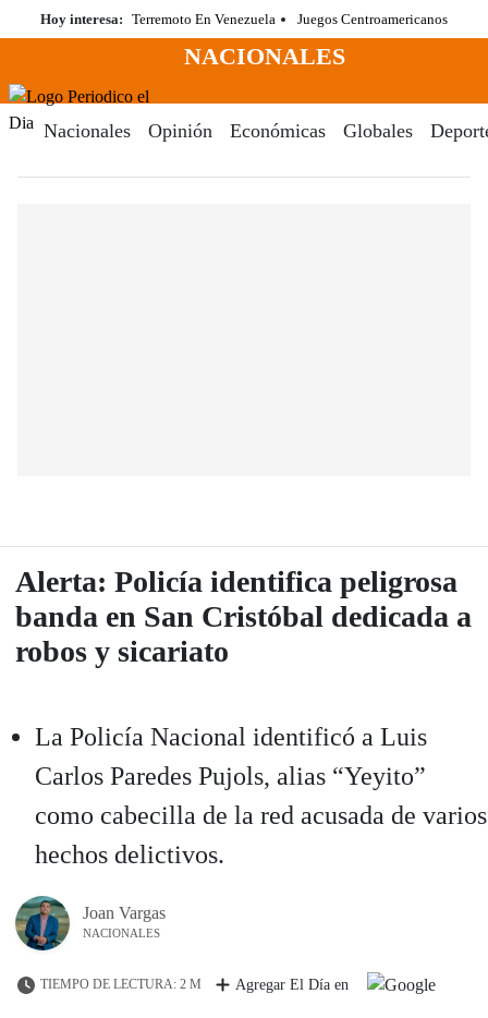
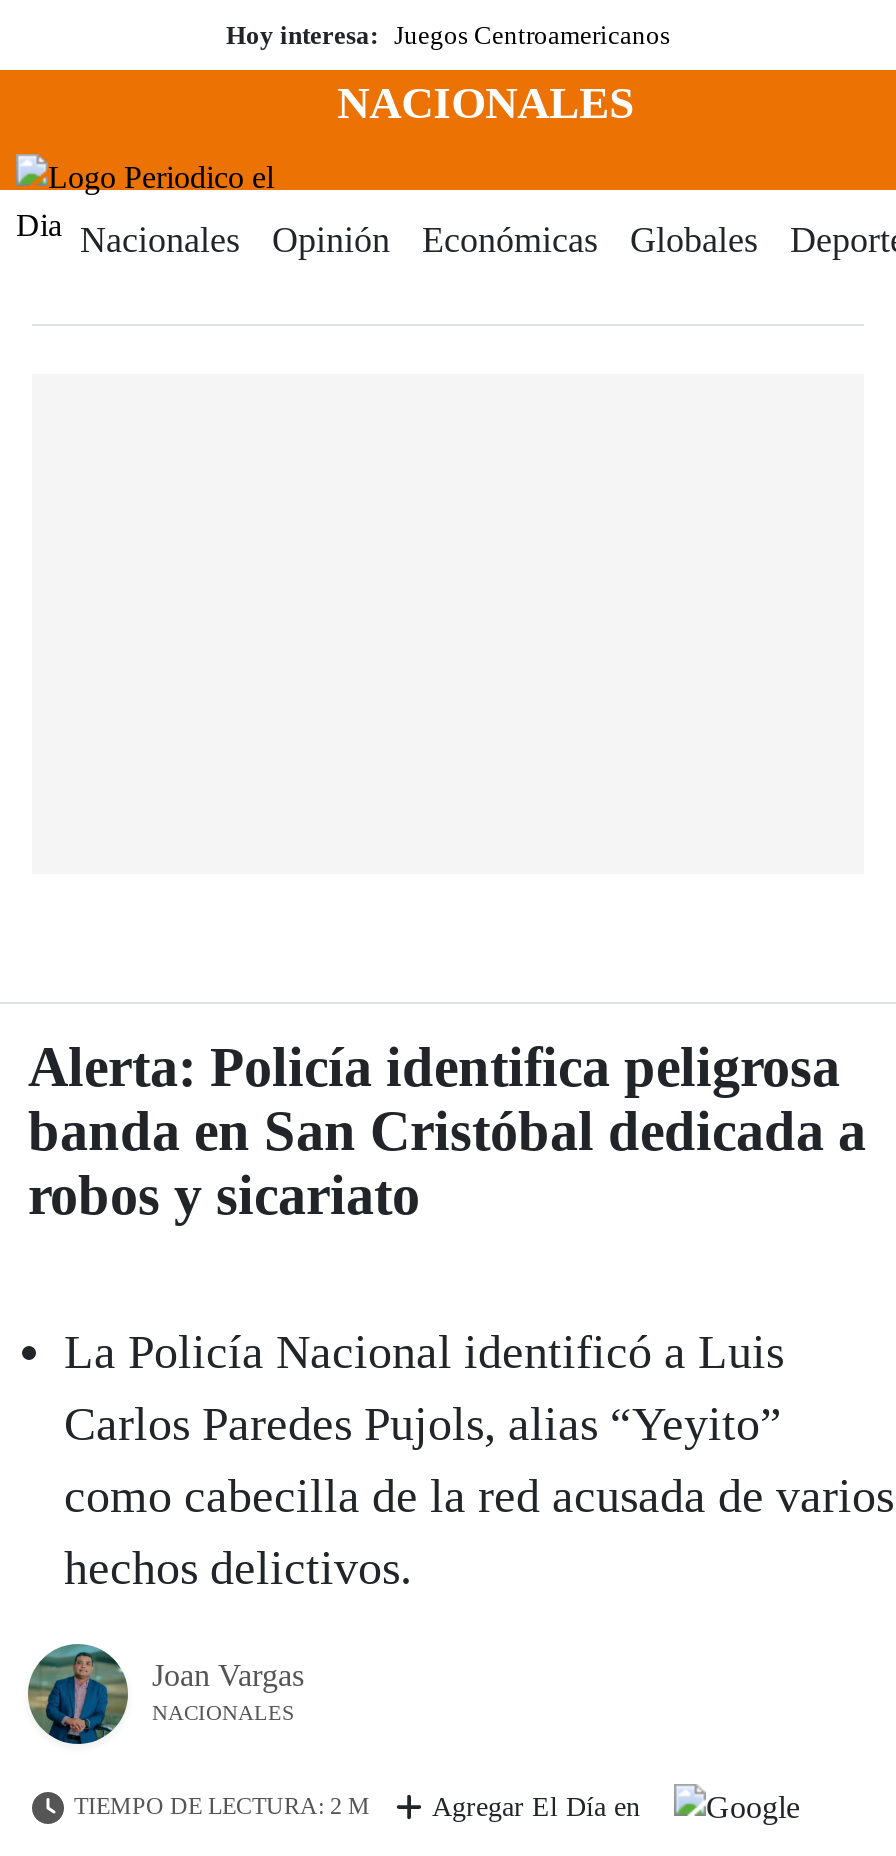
- Hoy interesa: Terremoto En Venezuela
- Juegos Centroamericanos
+ Hoy interesa: Juegos Centroamericanos
